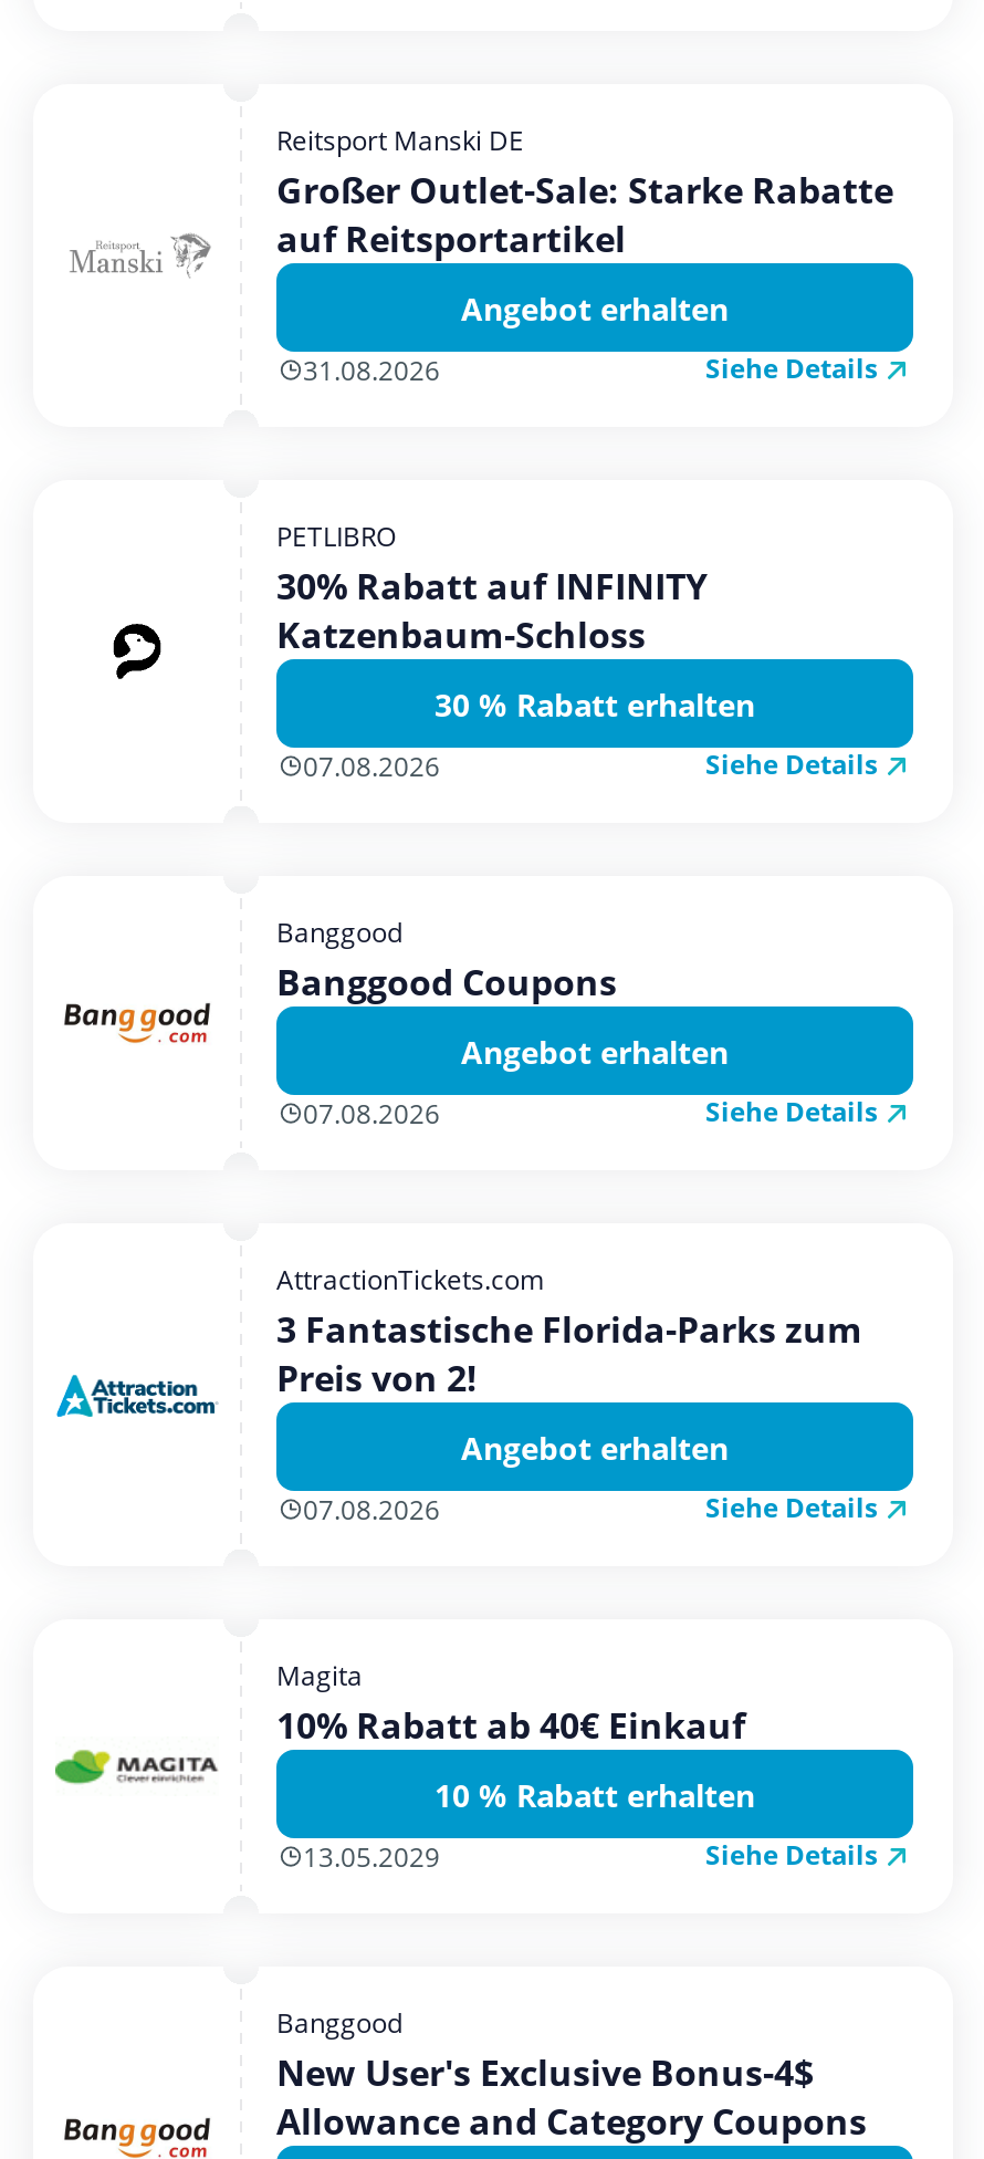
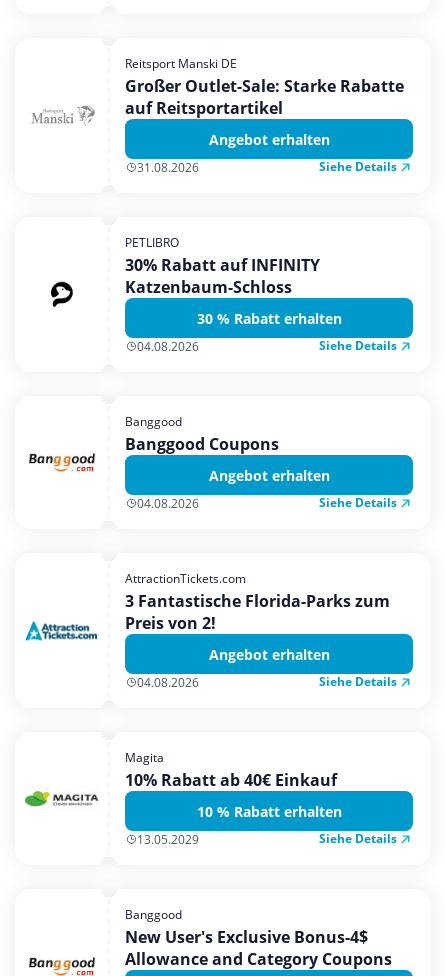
- 07.08.2026
+ 04.08.2026

- 07.08.2026
+ 04.08.2026

- 07.08.2026
+ 04.08.2026
